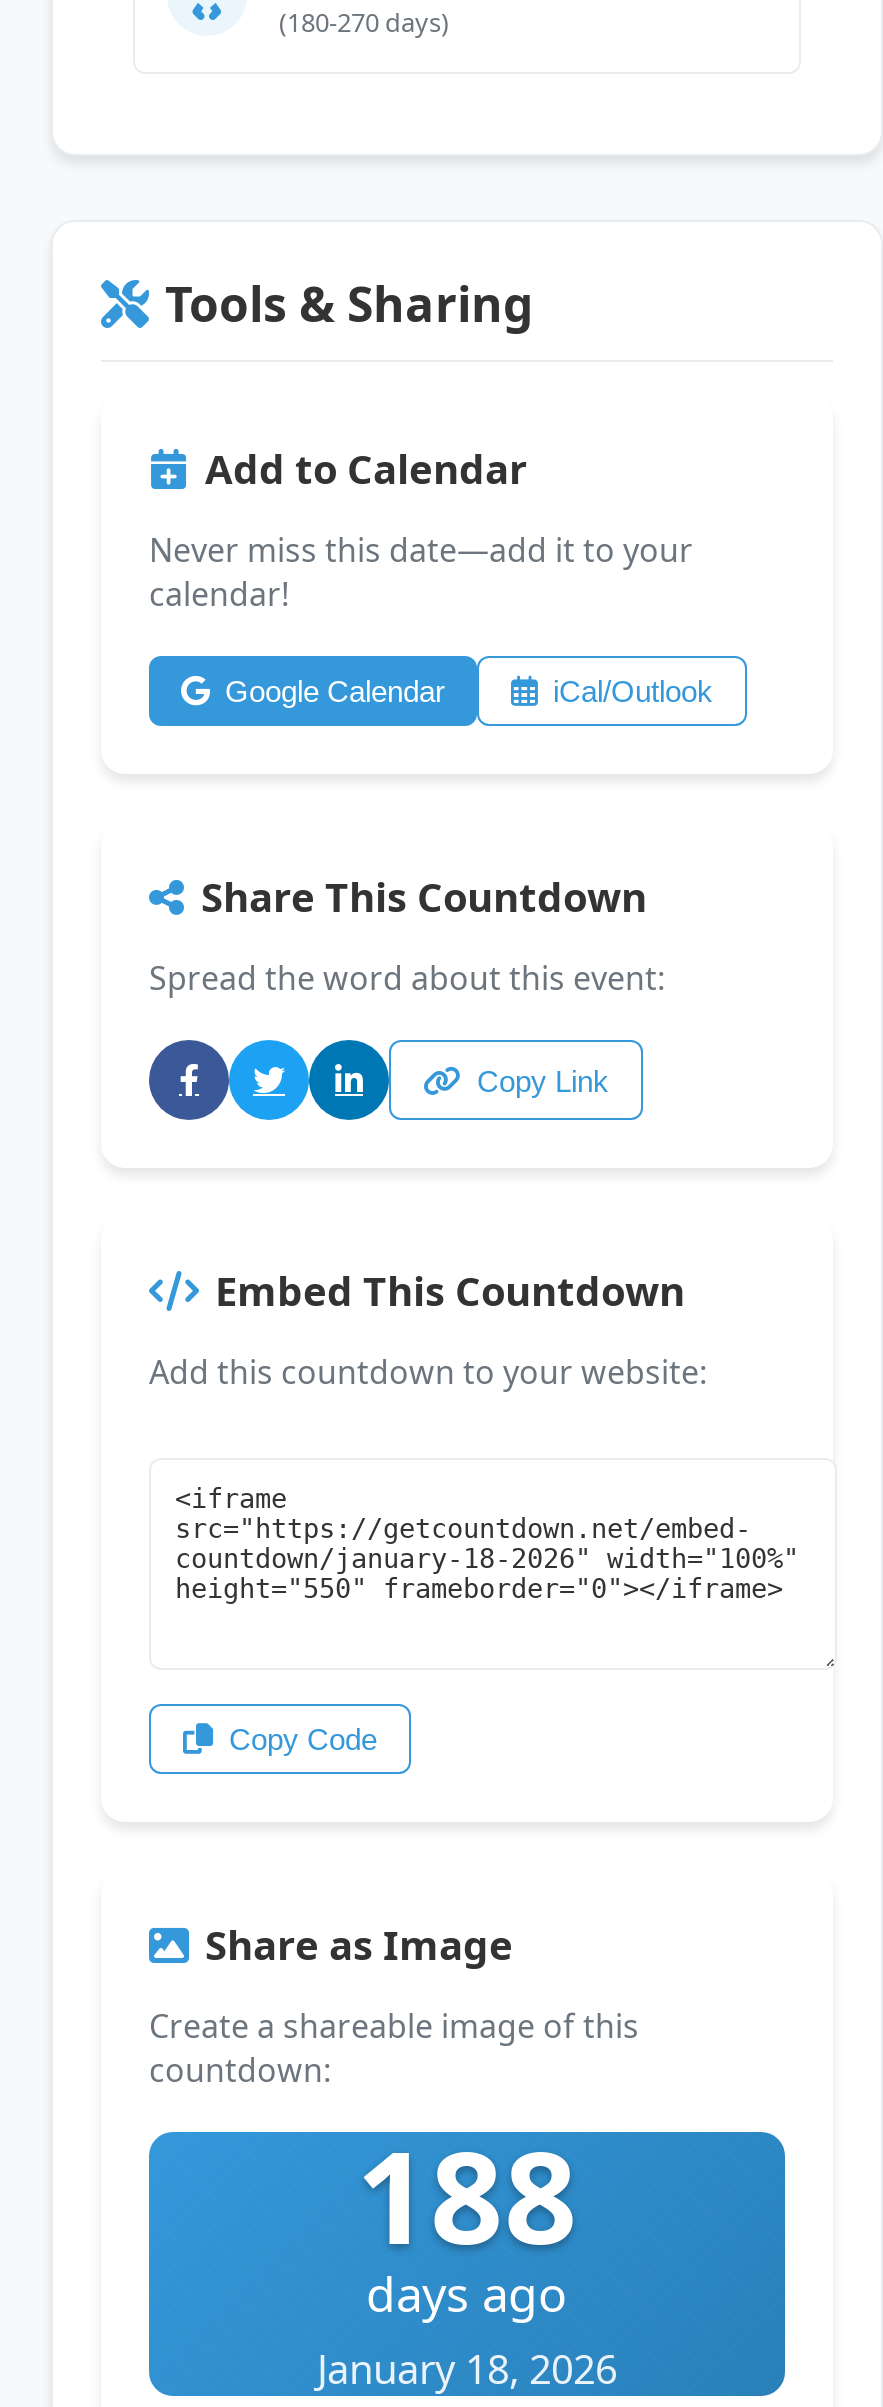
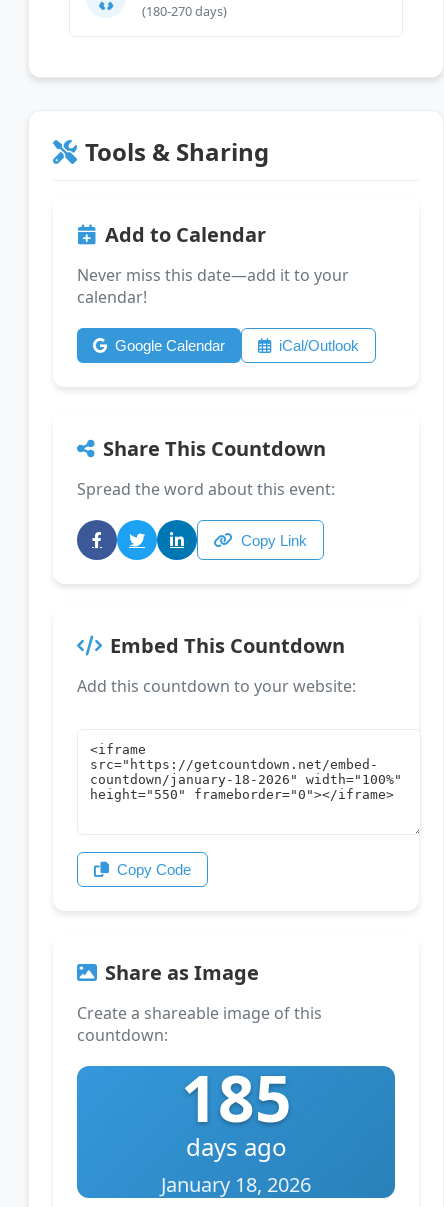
- 188
+ 185
